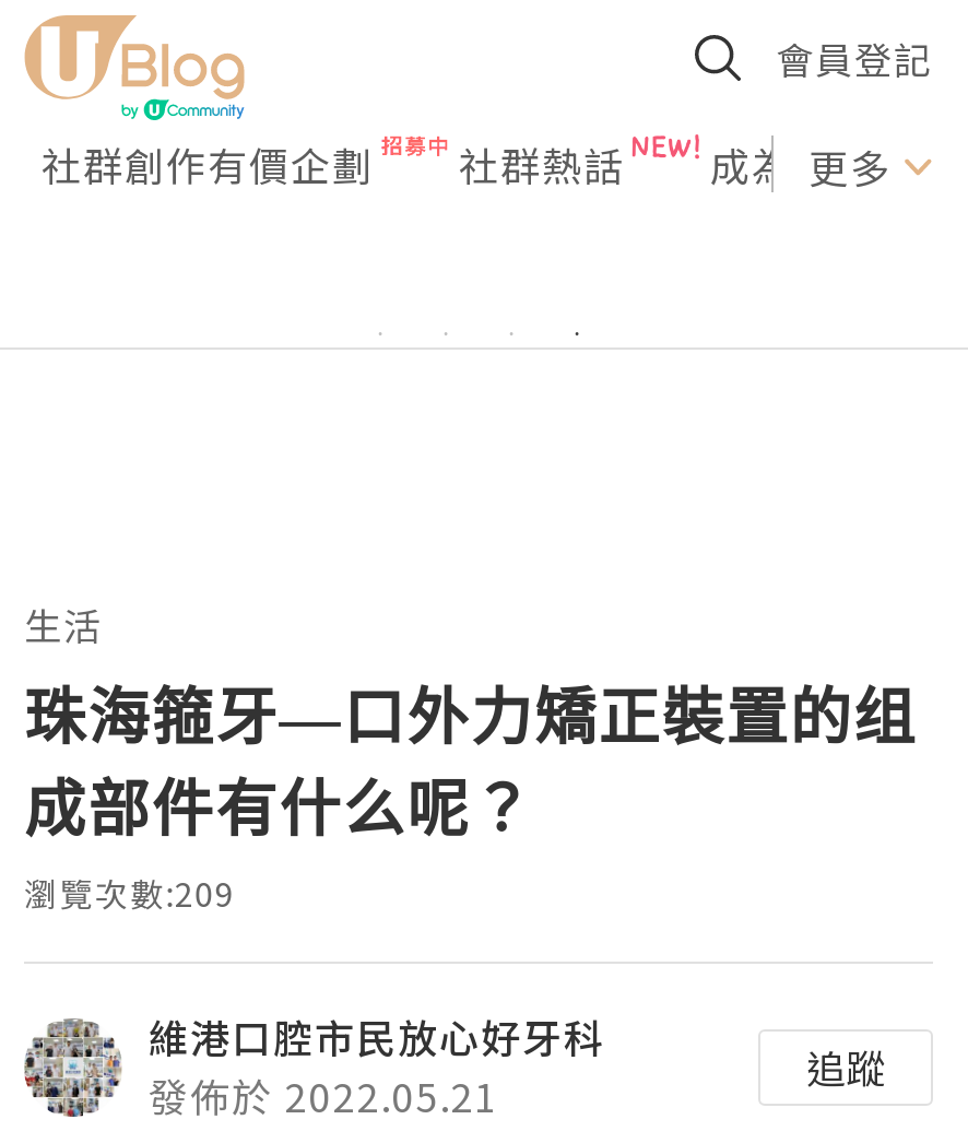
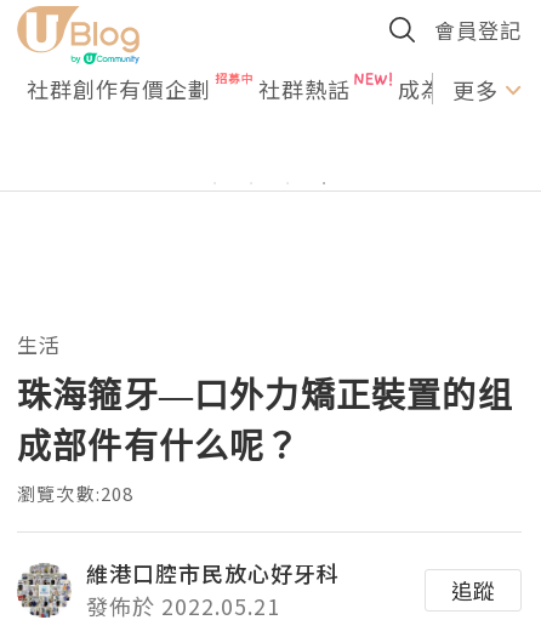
- 瀏覽次數:209
+ 瀏覽次數:208
